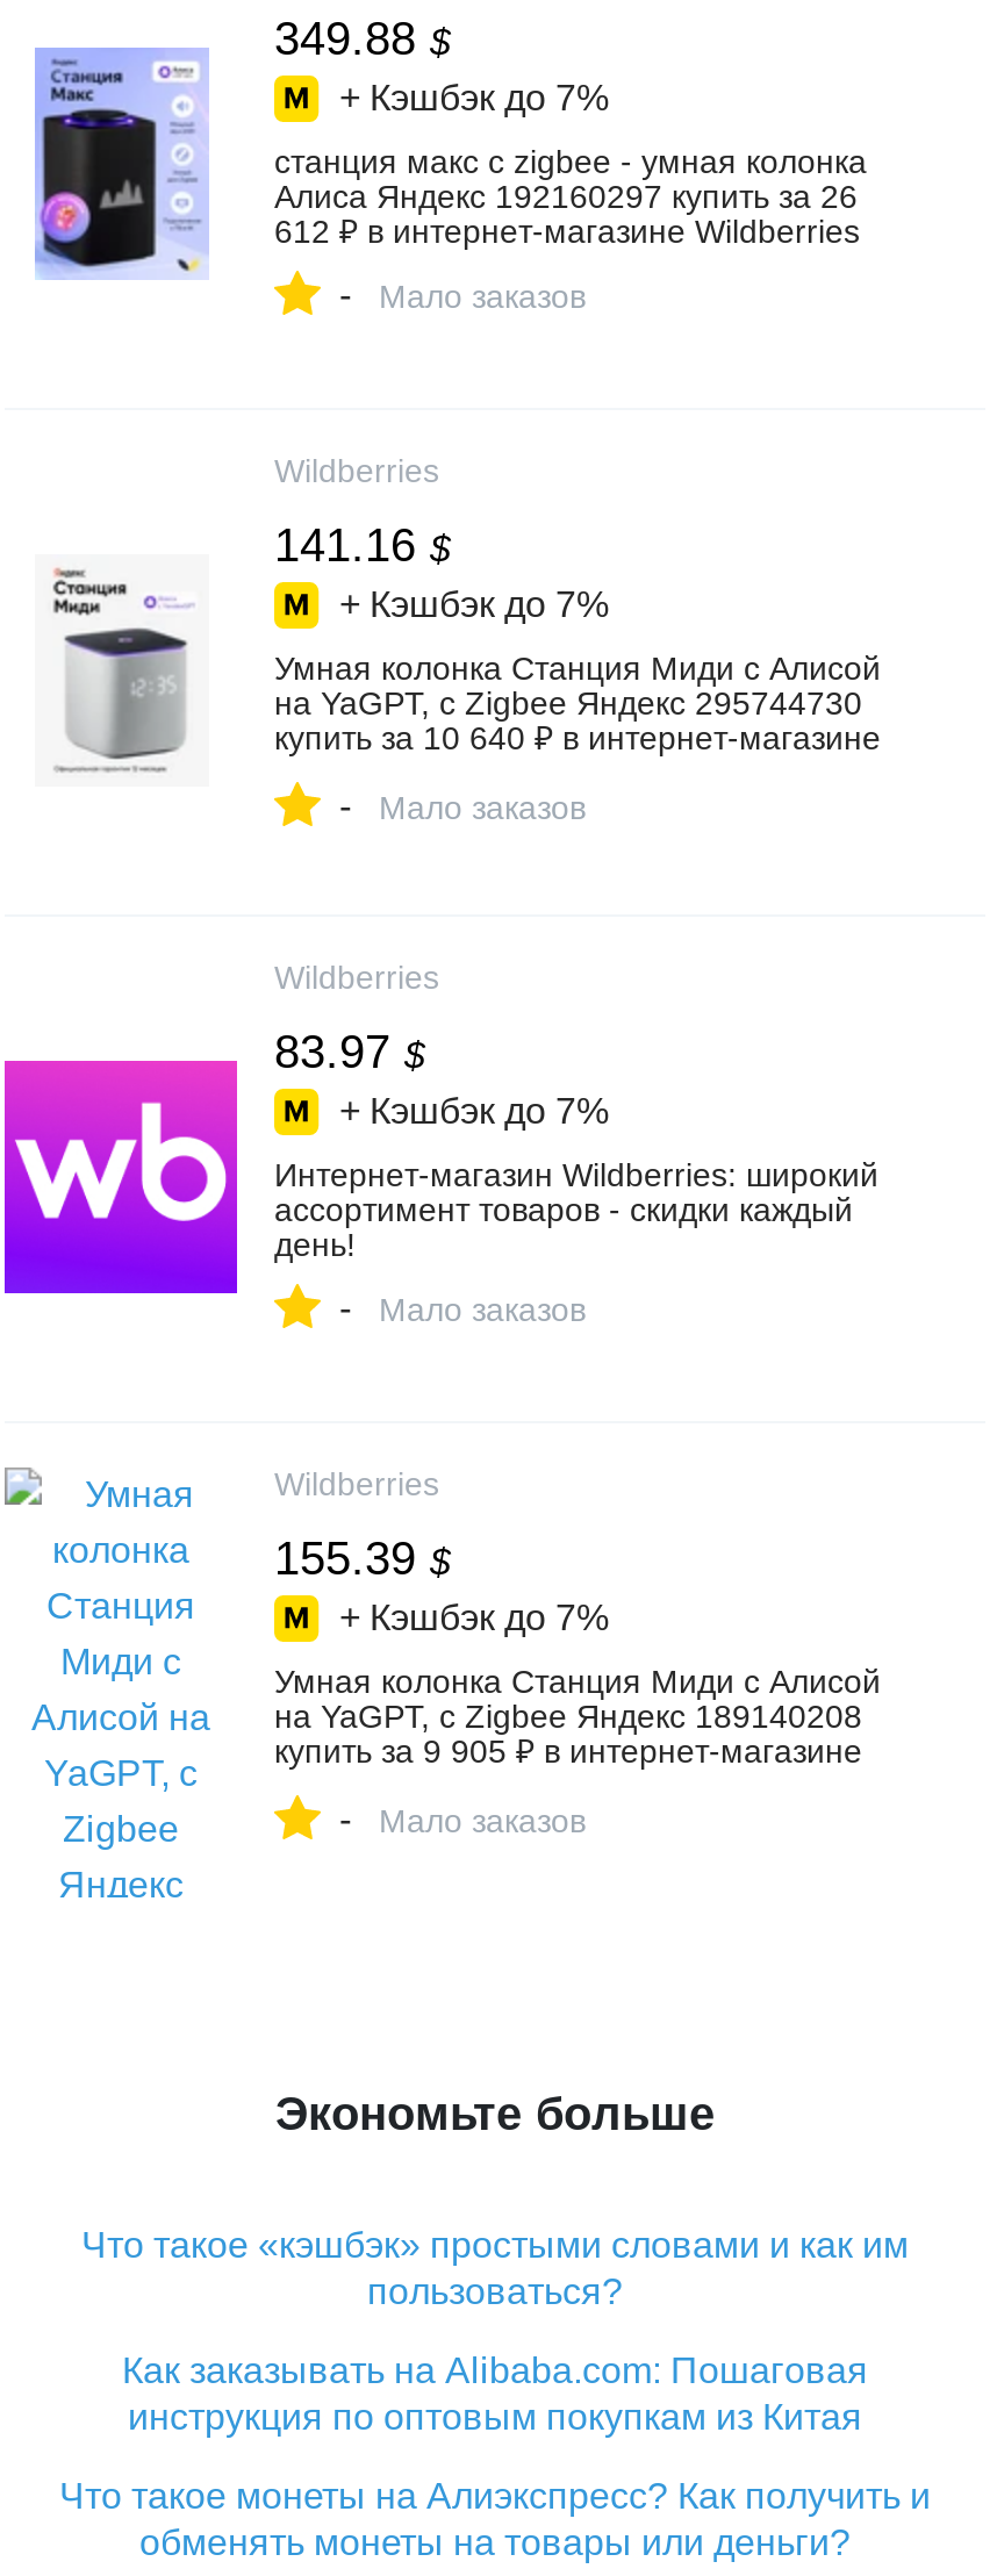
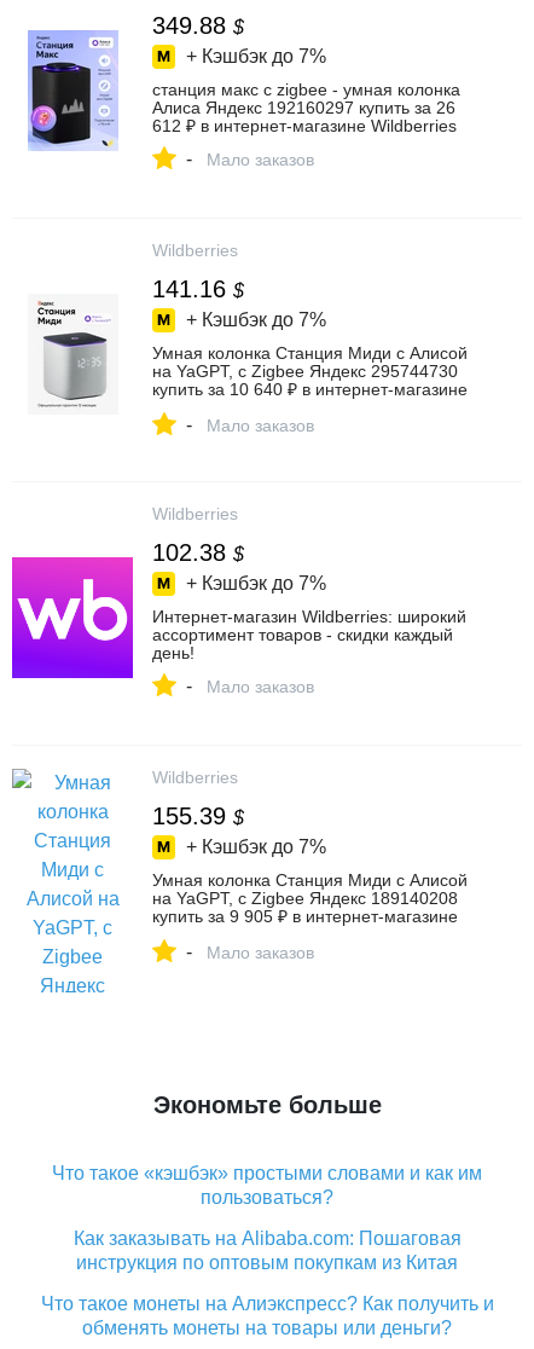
- 83.97 $
+ 102.38 $
